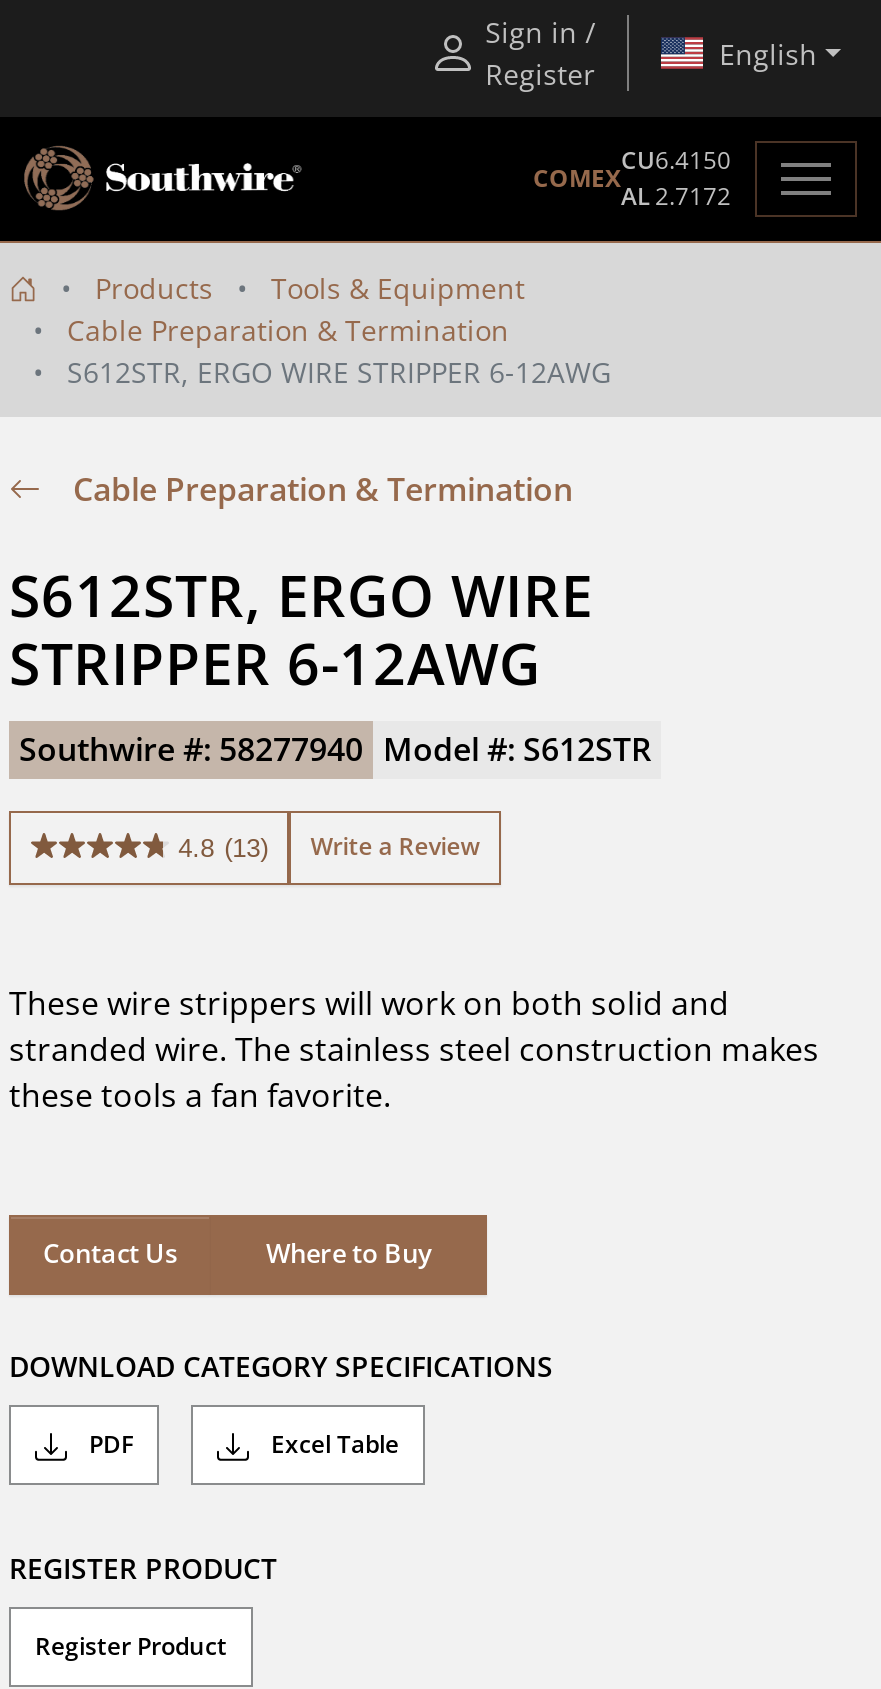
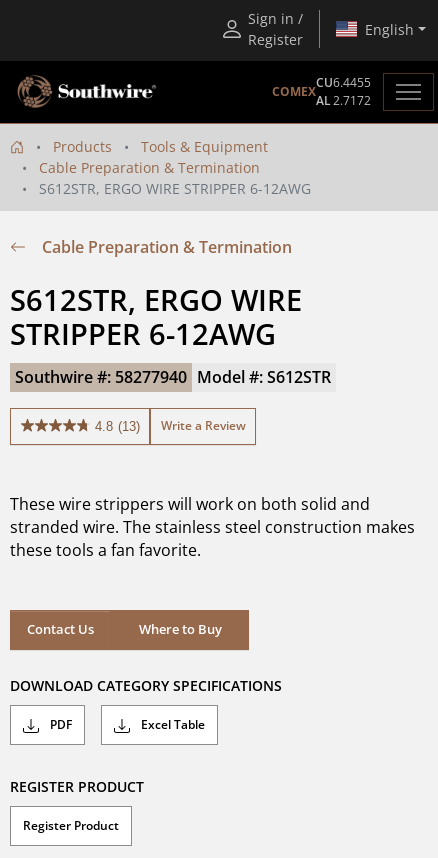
- CU6.4150
+ CU6.4455
